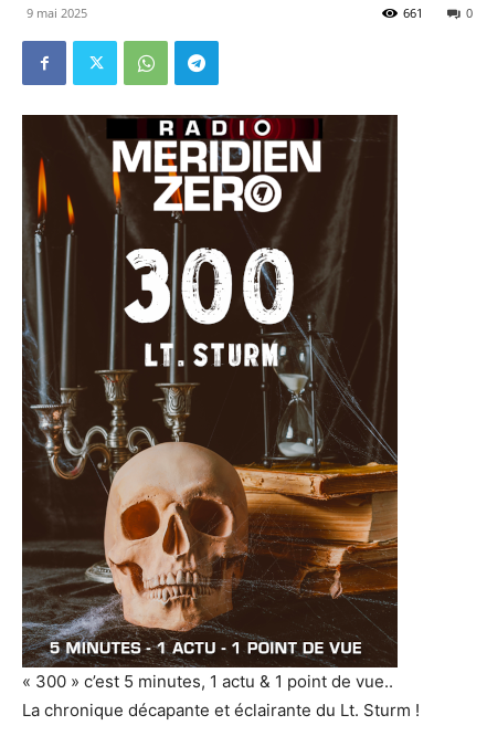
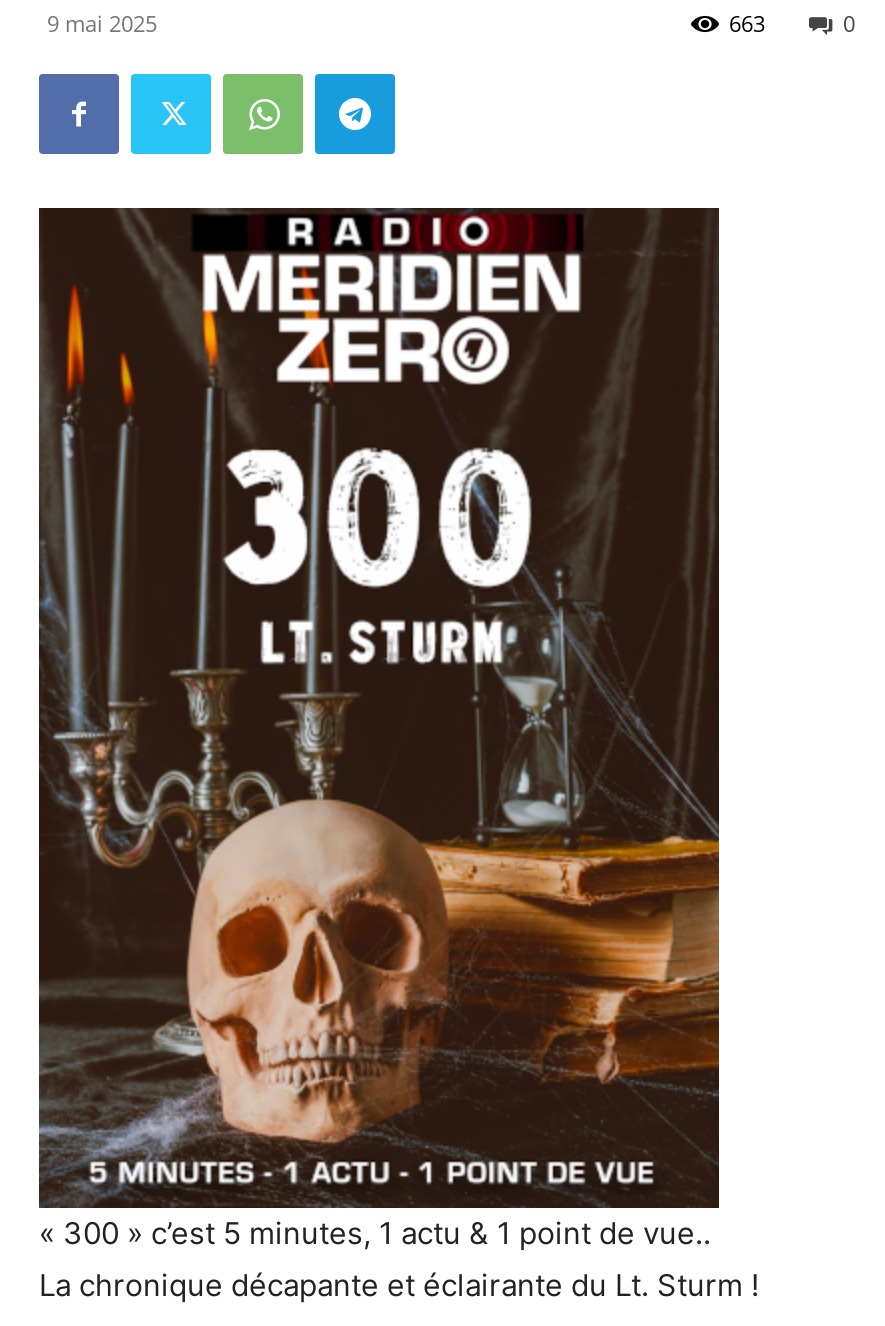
- 661
+ 663
